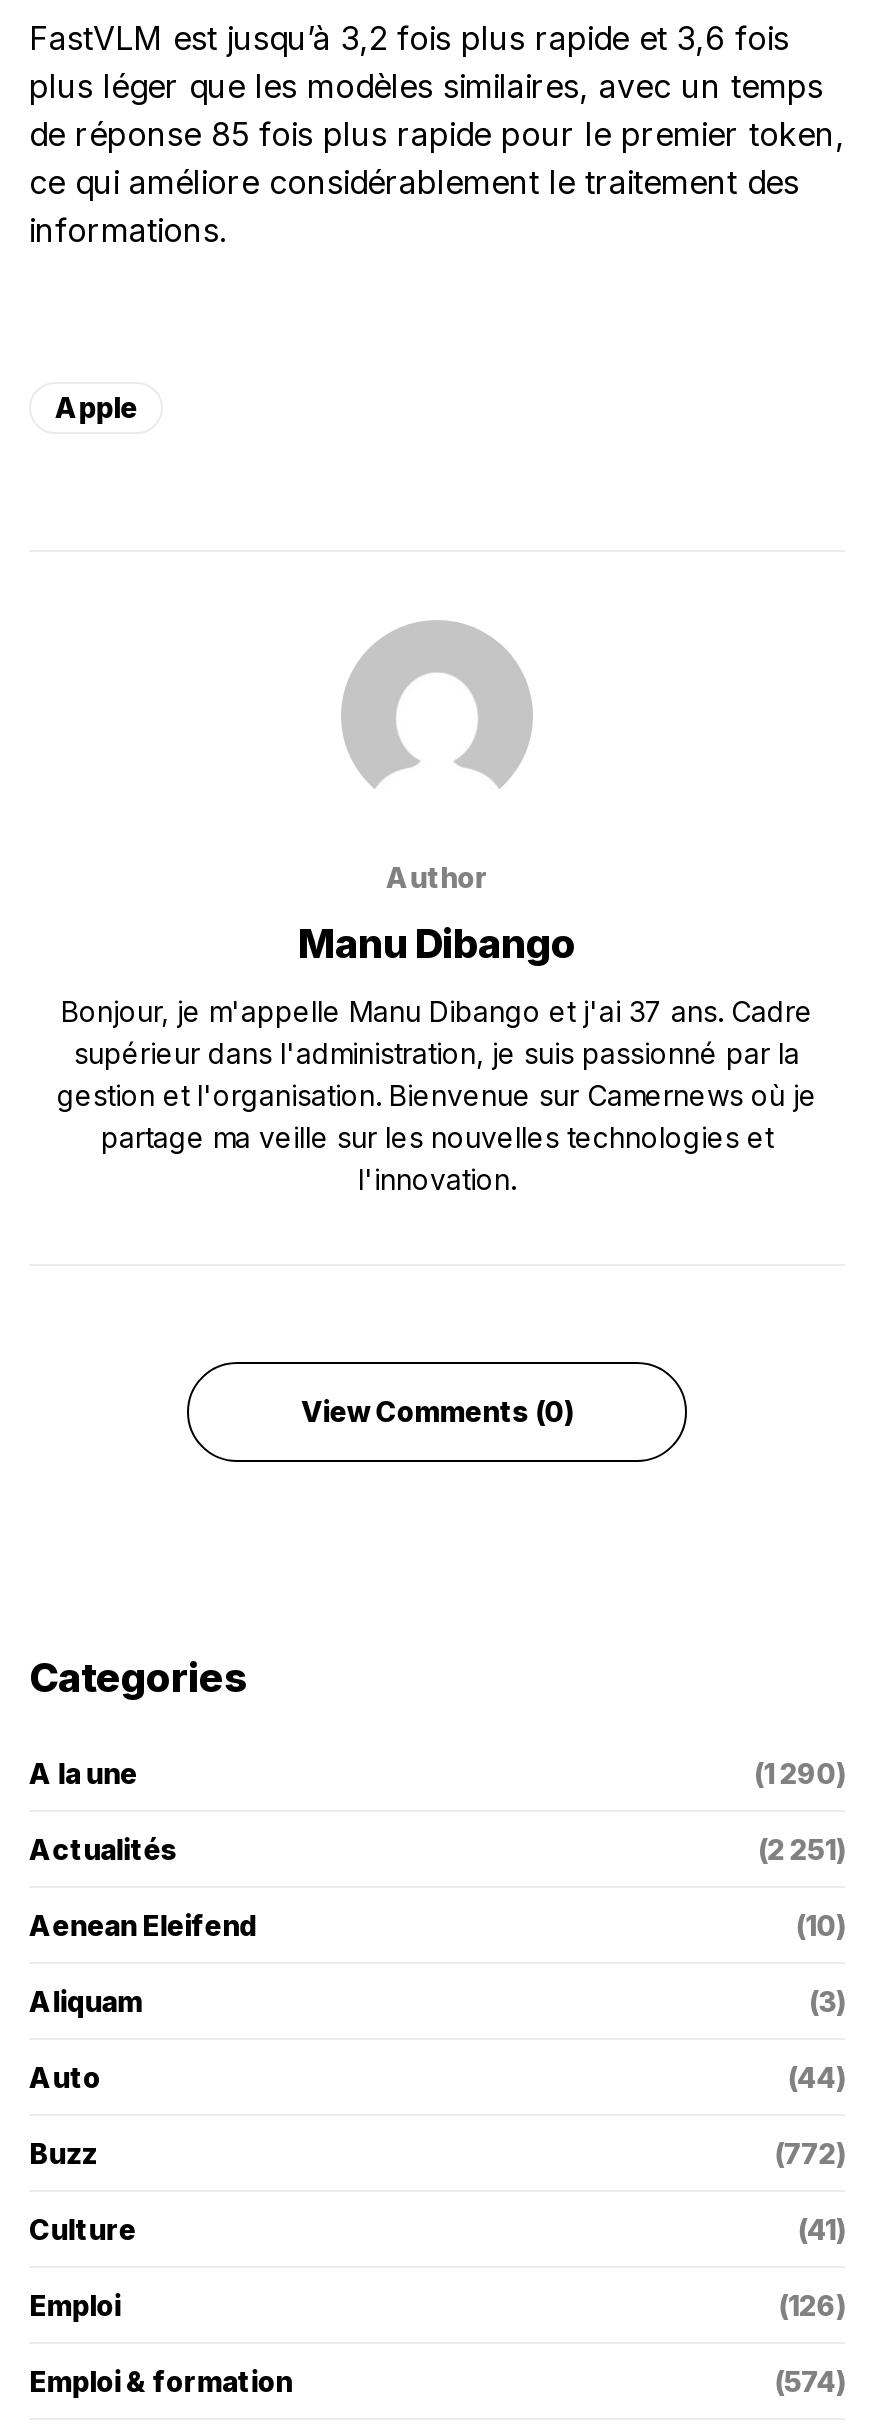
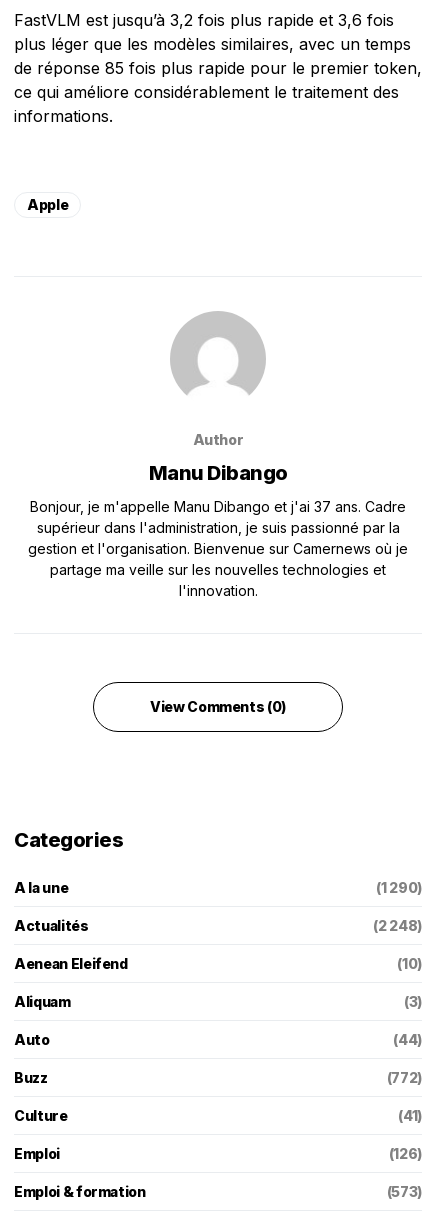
- (2 251)
+ (2 248)

- (574)
+ (573)
